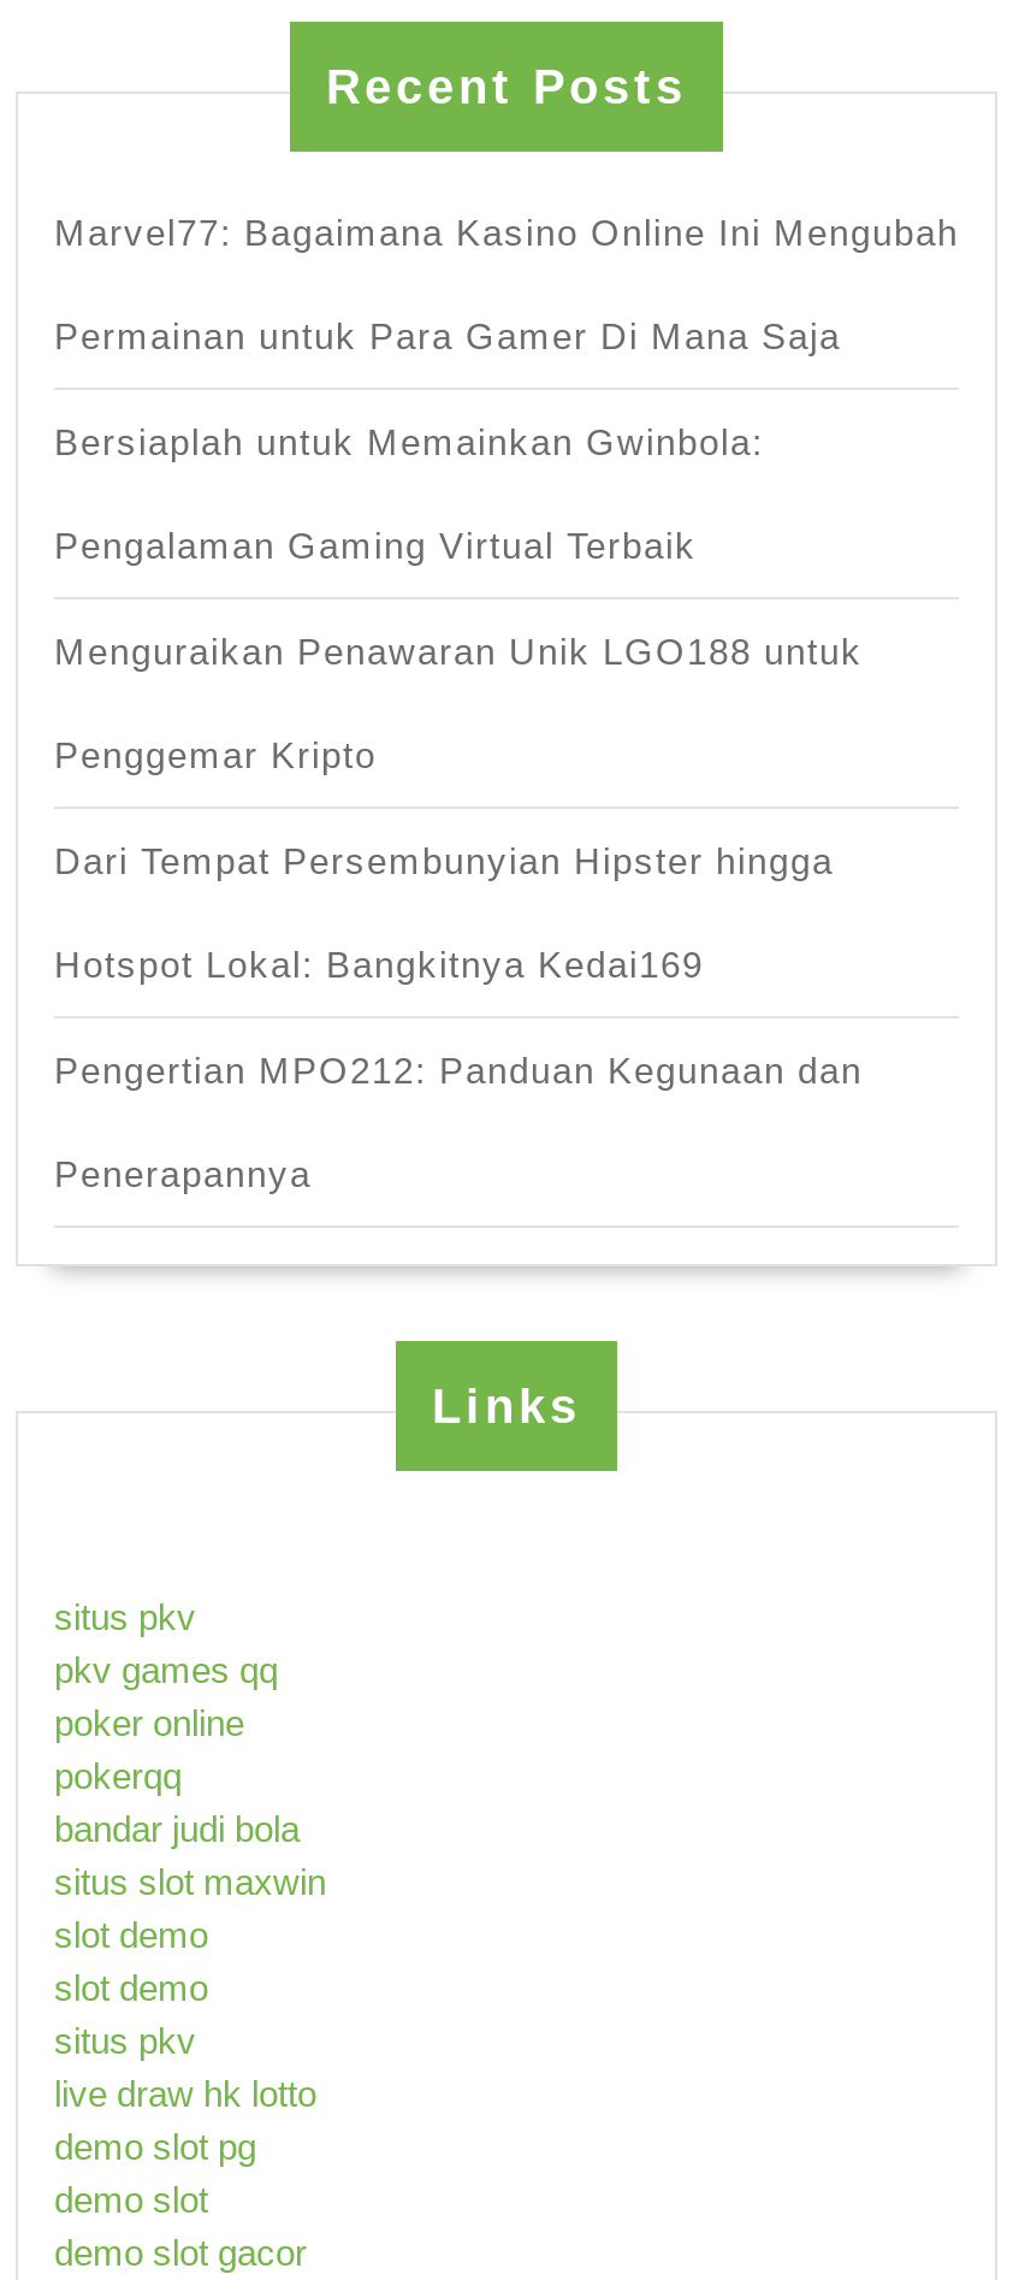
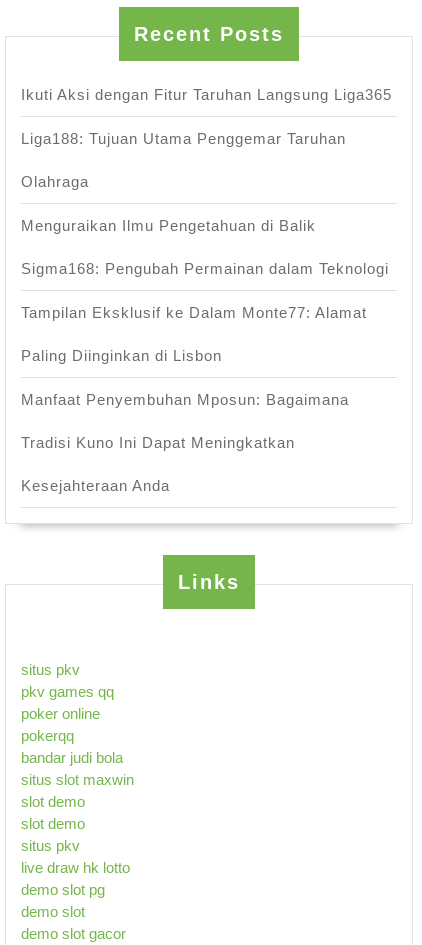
- Marvel77: Bagaimana Kasino Online Ini Mengubah
+ Ikuti Aksi dengan Fitur Taruhan Langsung Liga365

- Permainan untuk Para Gamer Di Mana Saja
+ Liga188: Tujuan Utama Penggemar Taruhan

- Bersiaplah untuk Memainkan Gwinbola:
+ Olahraga

- Pengalaman Gaming Virtual Terbaik
+ Menguraikan Ilmu Pengetahuan di Balik

- Menguraikan Penawaran Unik LGO188 untuk
+ Sigma168: Pengubah Permainan dalam Teknologi

- Penggemar Kripto
+ Tampilan Eksklusif ke Dalam Monte77: Alamat

- Dari Tempat Persembunyian Hipster hingga
+ Paling Diinginkan di Lisbon

- Hotspot Lokal: Bangkitnya Kedai169
+ Manfaat Penyembuhan Mposun: Bagaimana

- Pengertian MPO212: Panduan Kegunaan dan
+ Tradisi Kuno Ini Dapat Meningkatkan

- Penerapannya
+ Kesejahteraan Anda
